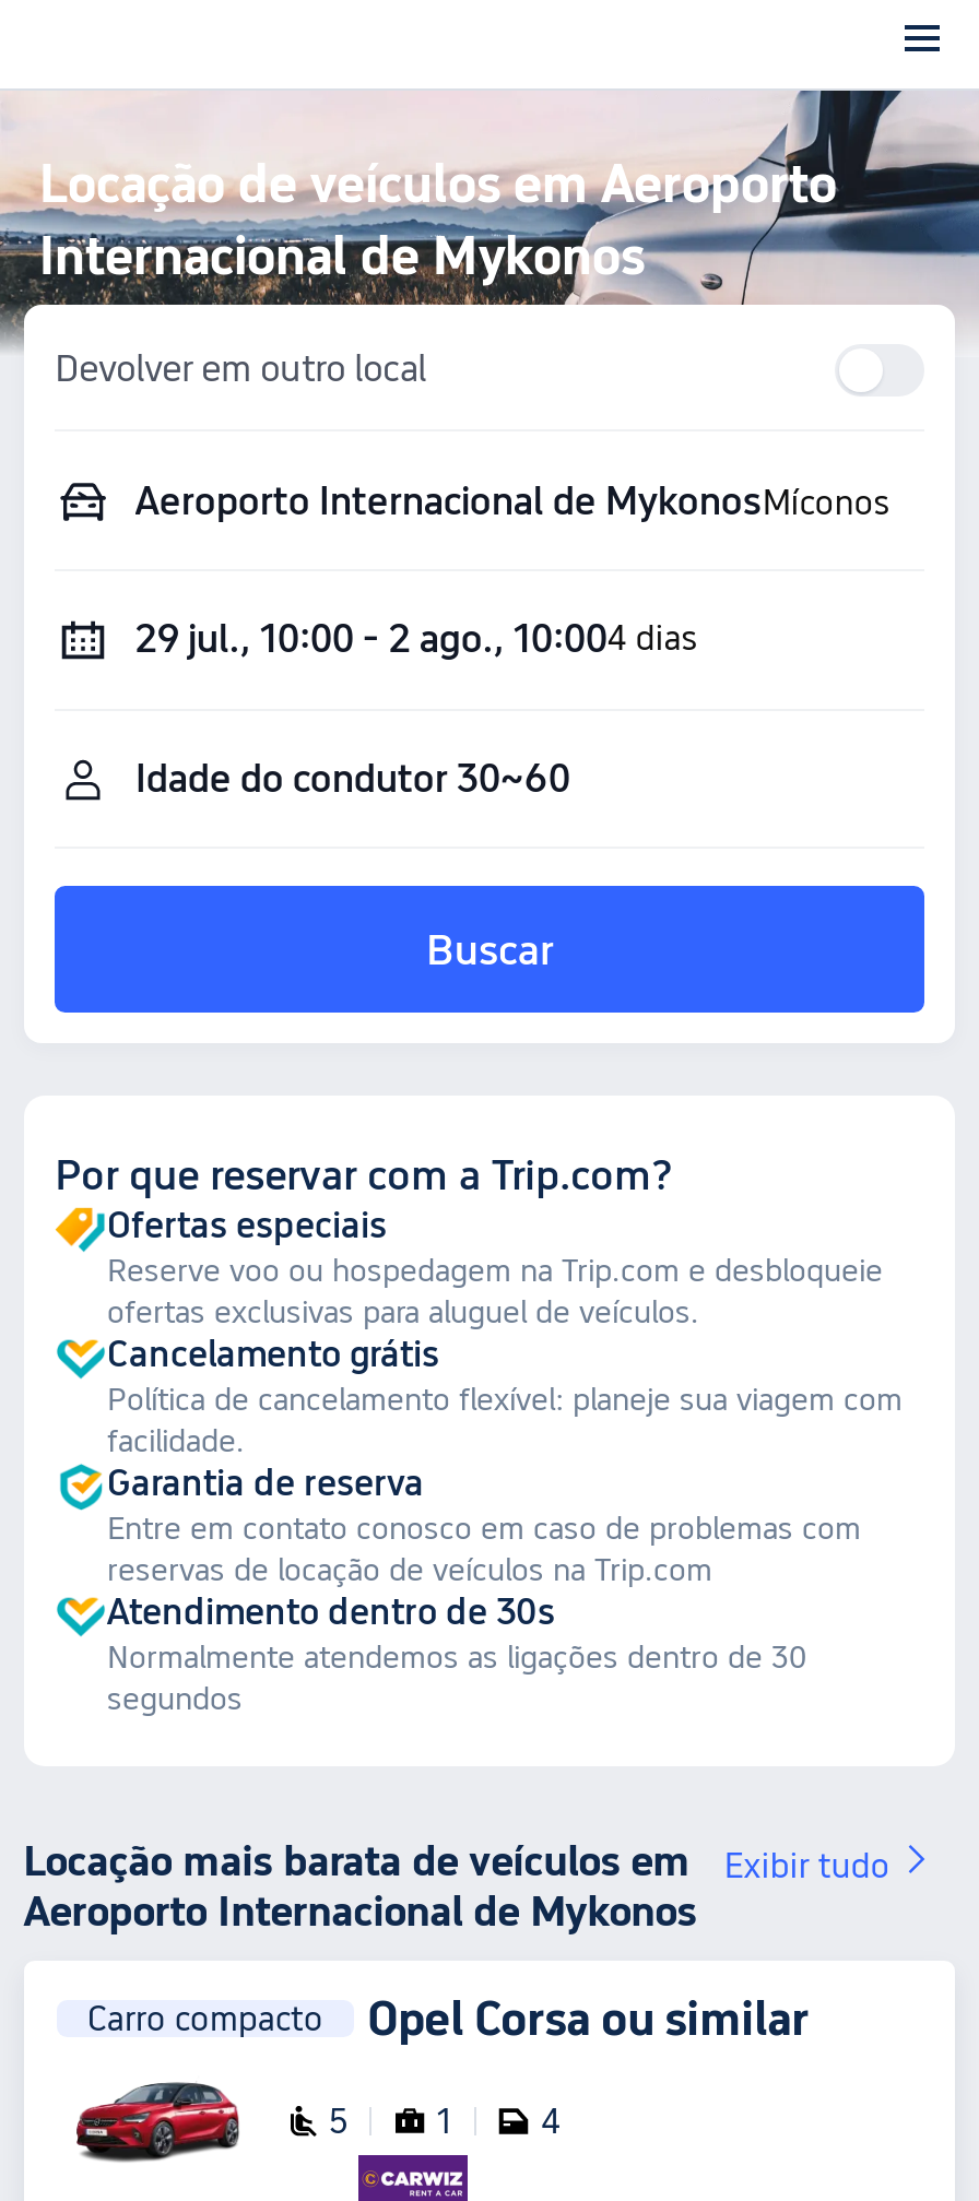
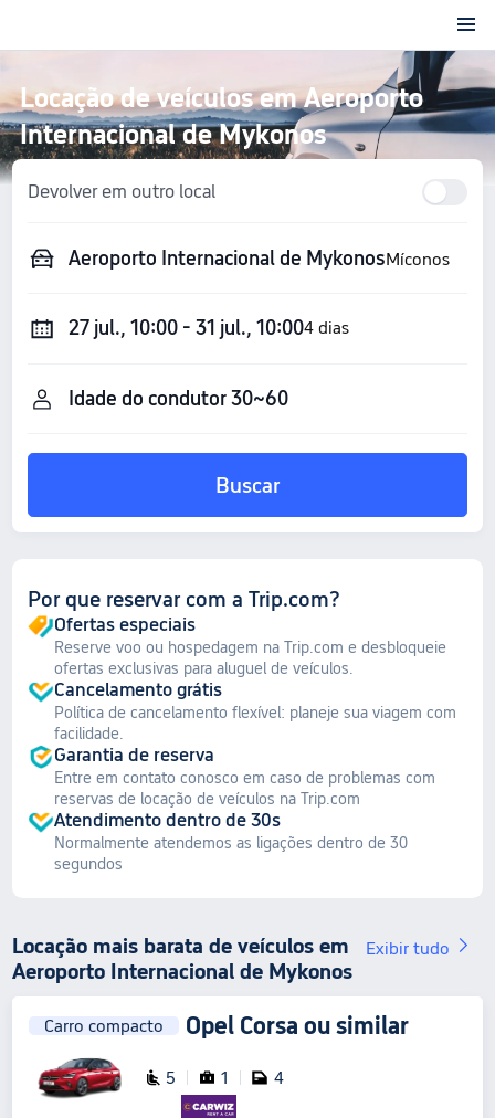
- 29 jul., 10:00 - 2 ago., 10:004 dias
+ 27 jul., 10:00 - 31 jul., 10:004 dias
